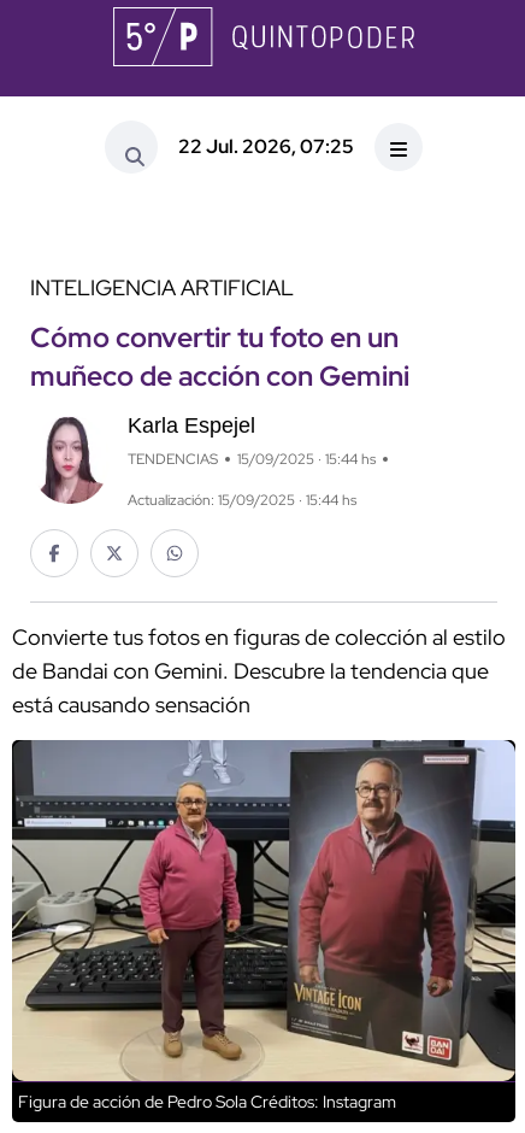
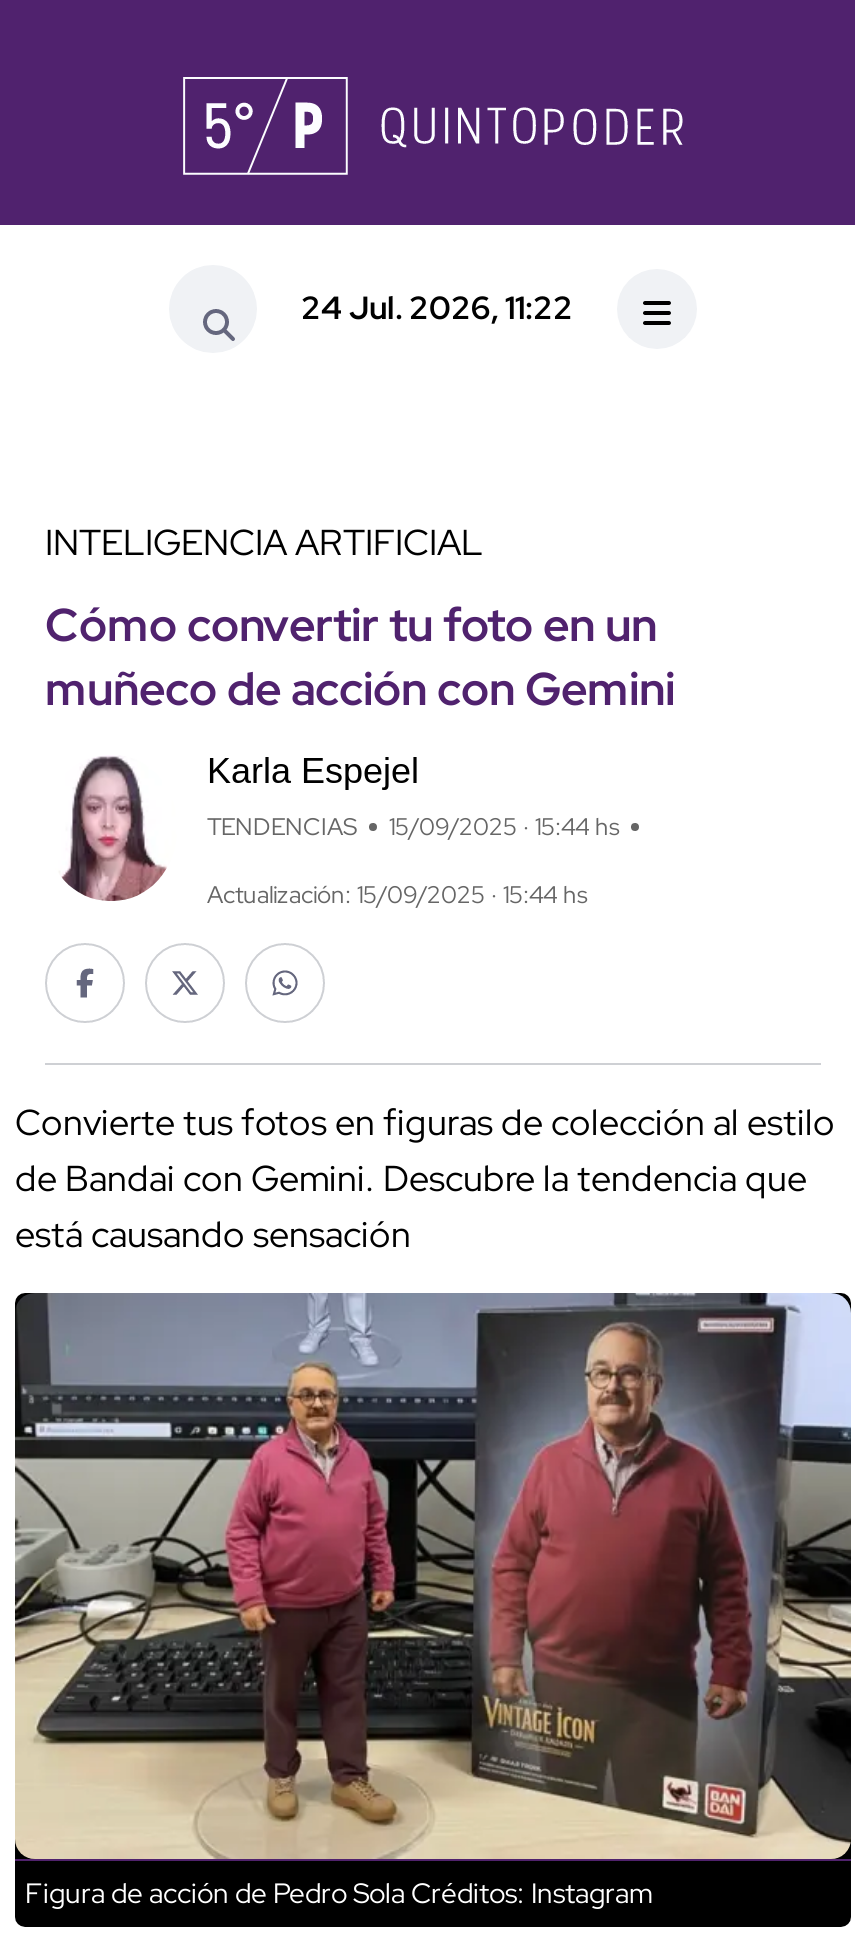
- 22 Jul. 2026, 07:25
+ 24 Jul. 2026, 11:22
